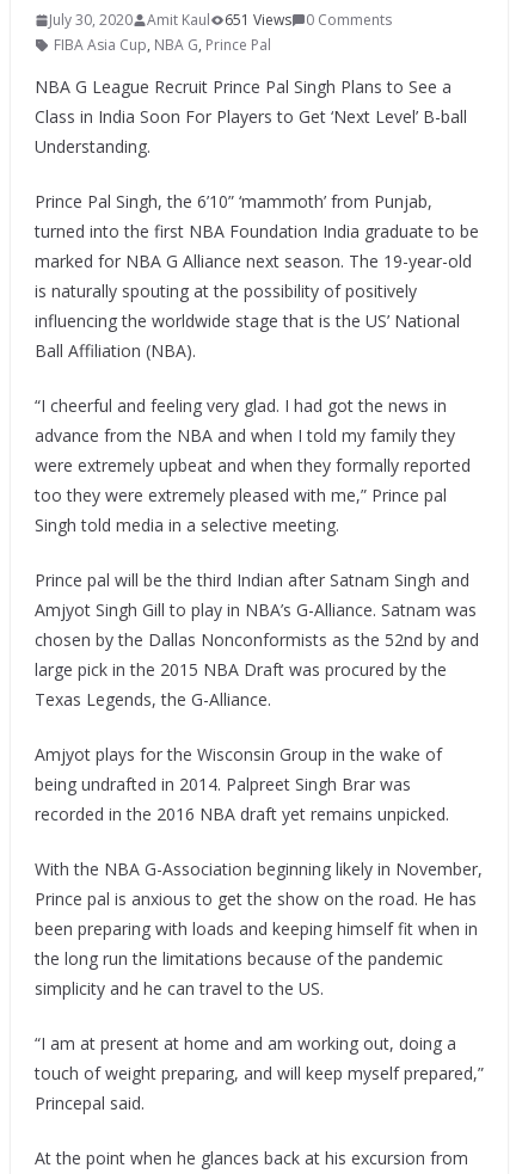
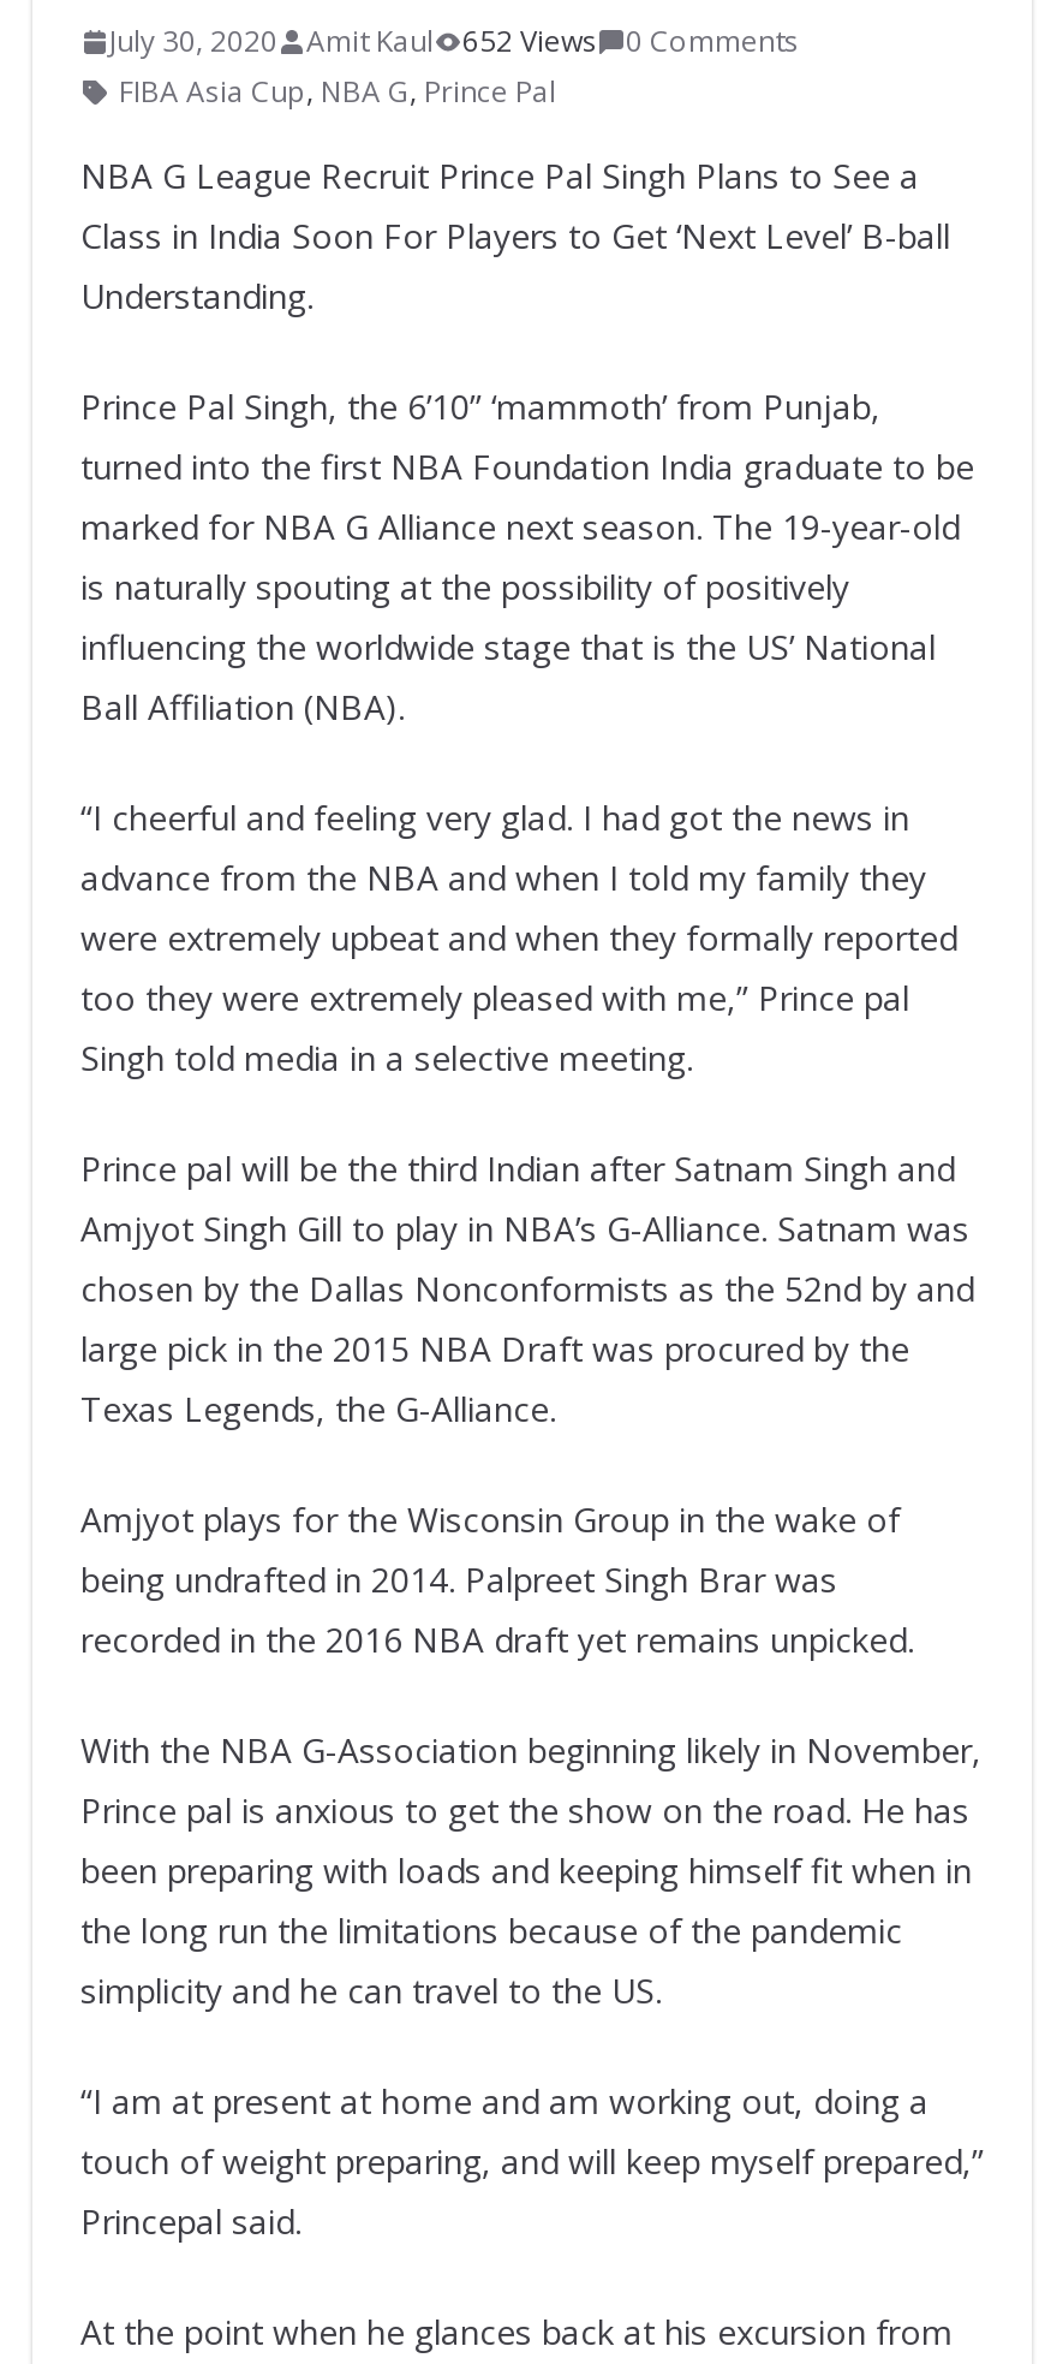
- July 30, 2020 Amit Kaul 651 Views 0 Comments
+ July 30, 2020 Amit Kaul 652 Views 0 Comments
